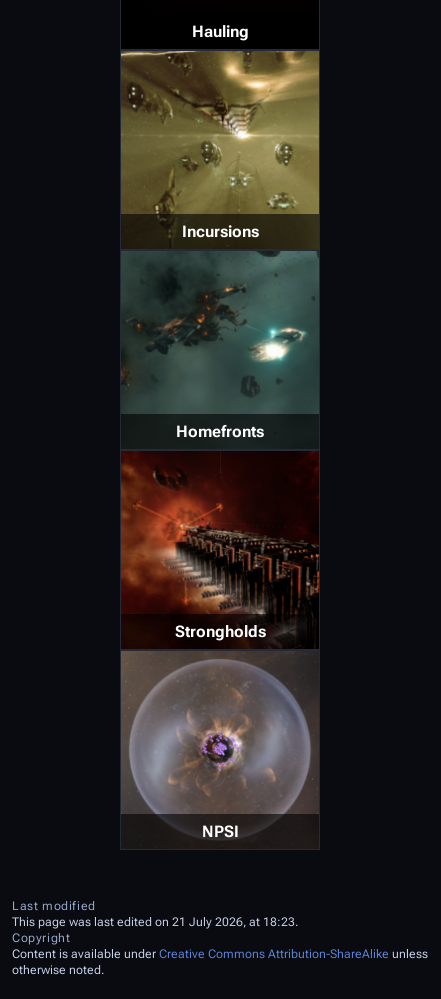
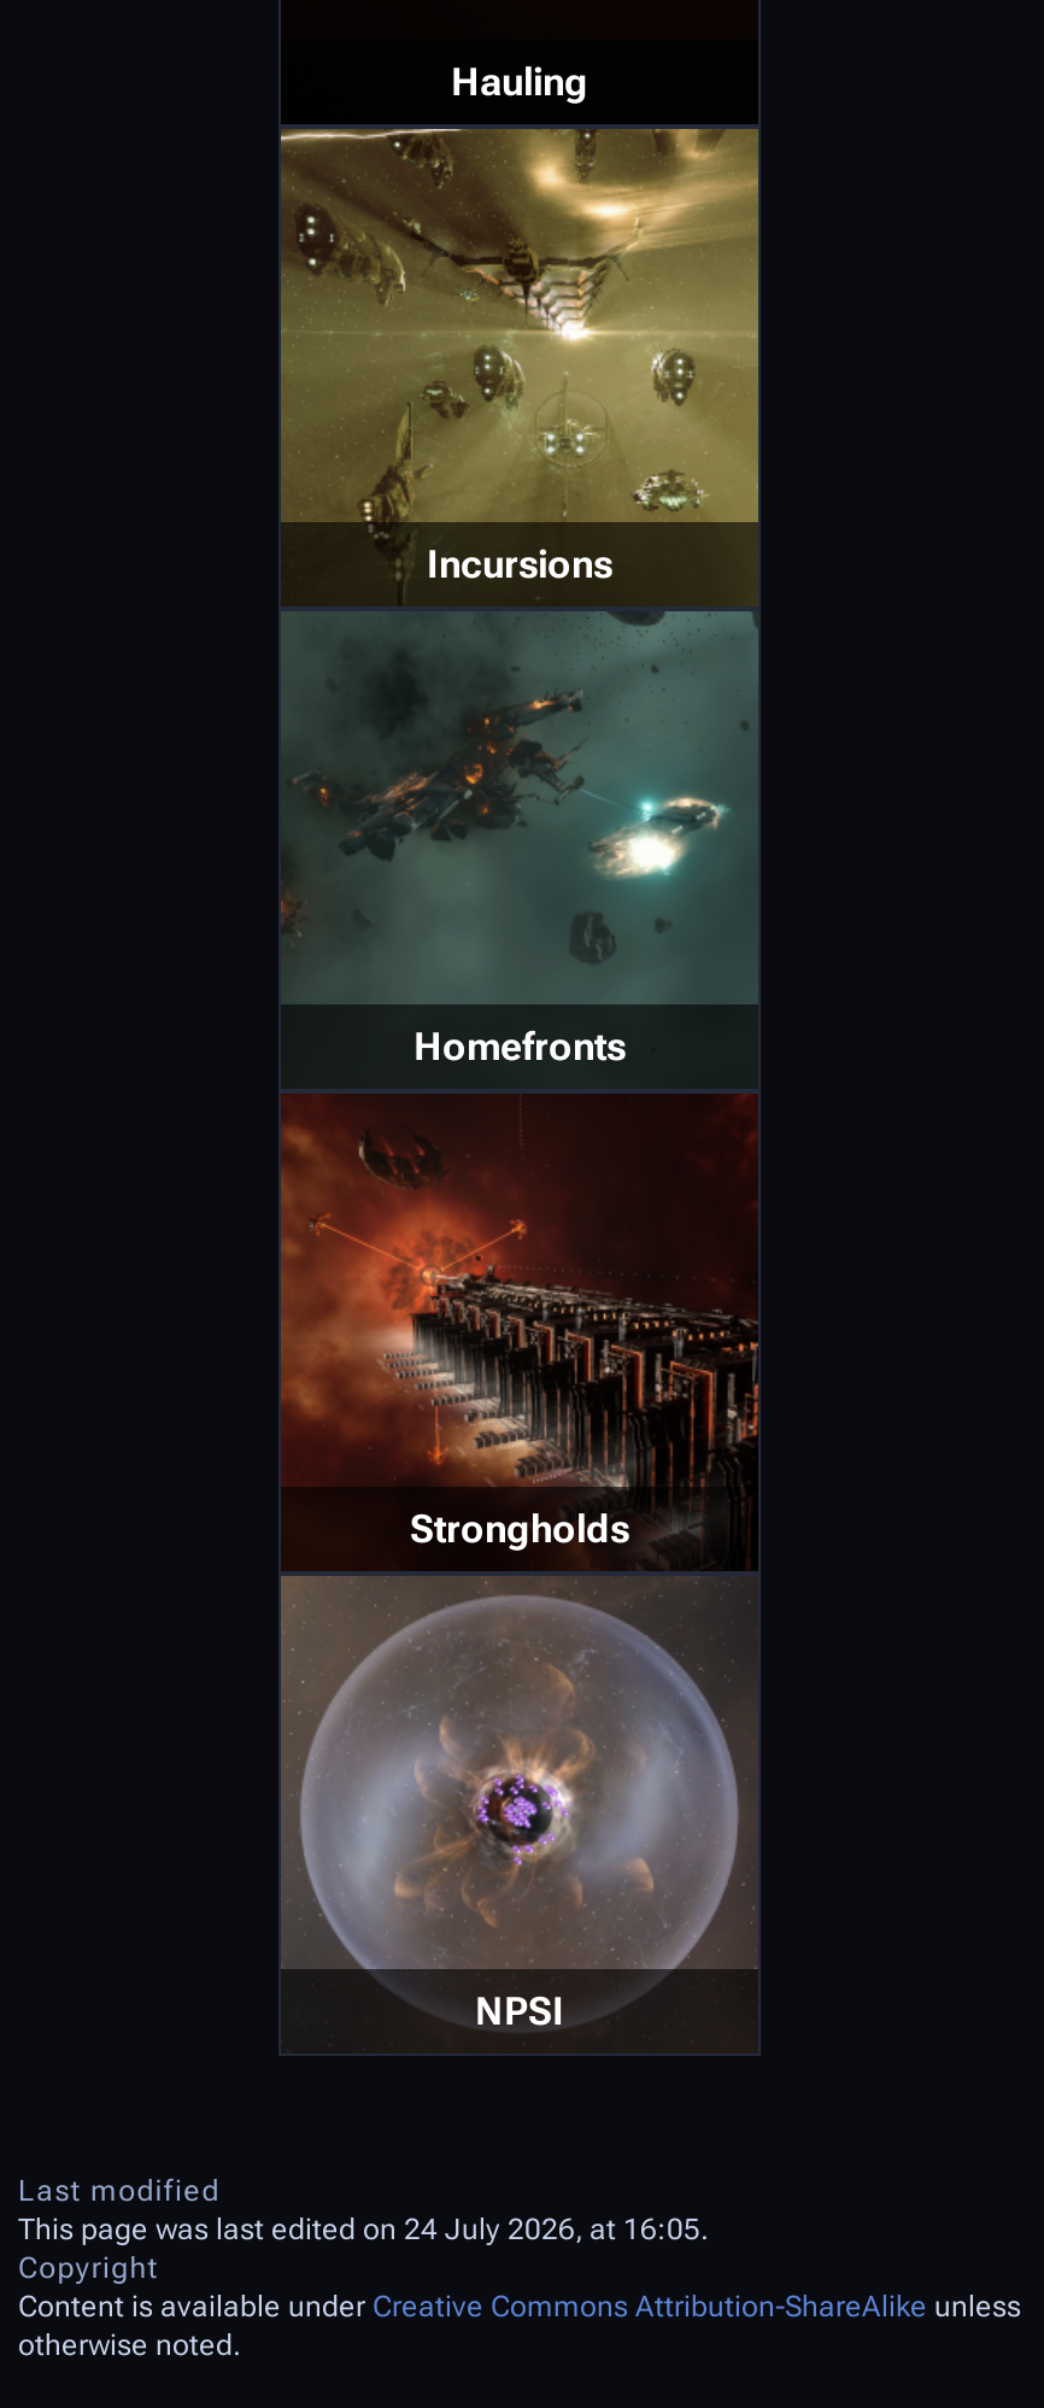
- This page was last edited on 21 July 2026, at 18:23.
+ This page was last edited on 24 July 2026, at 16:05.
